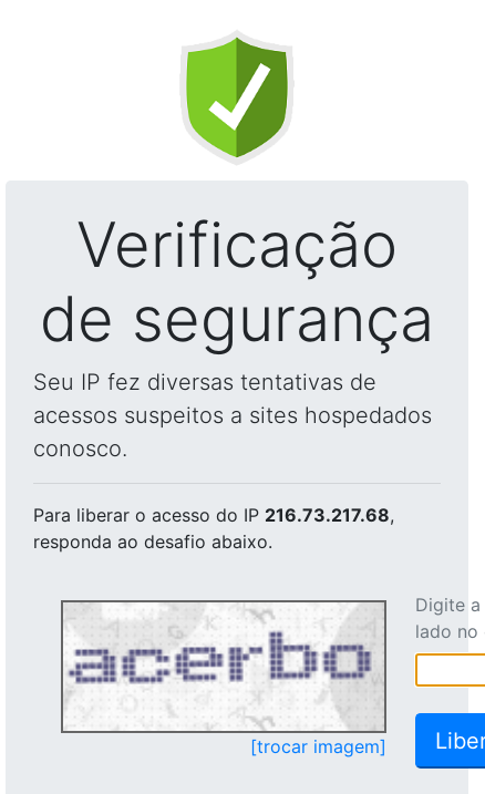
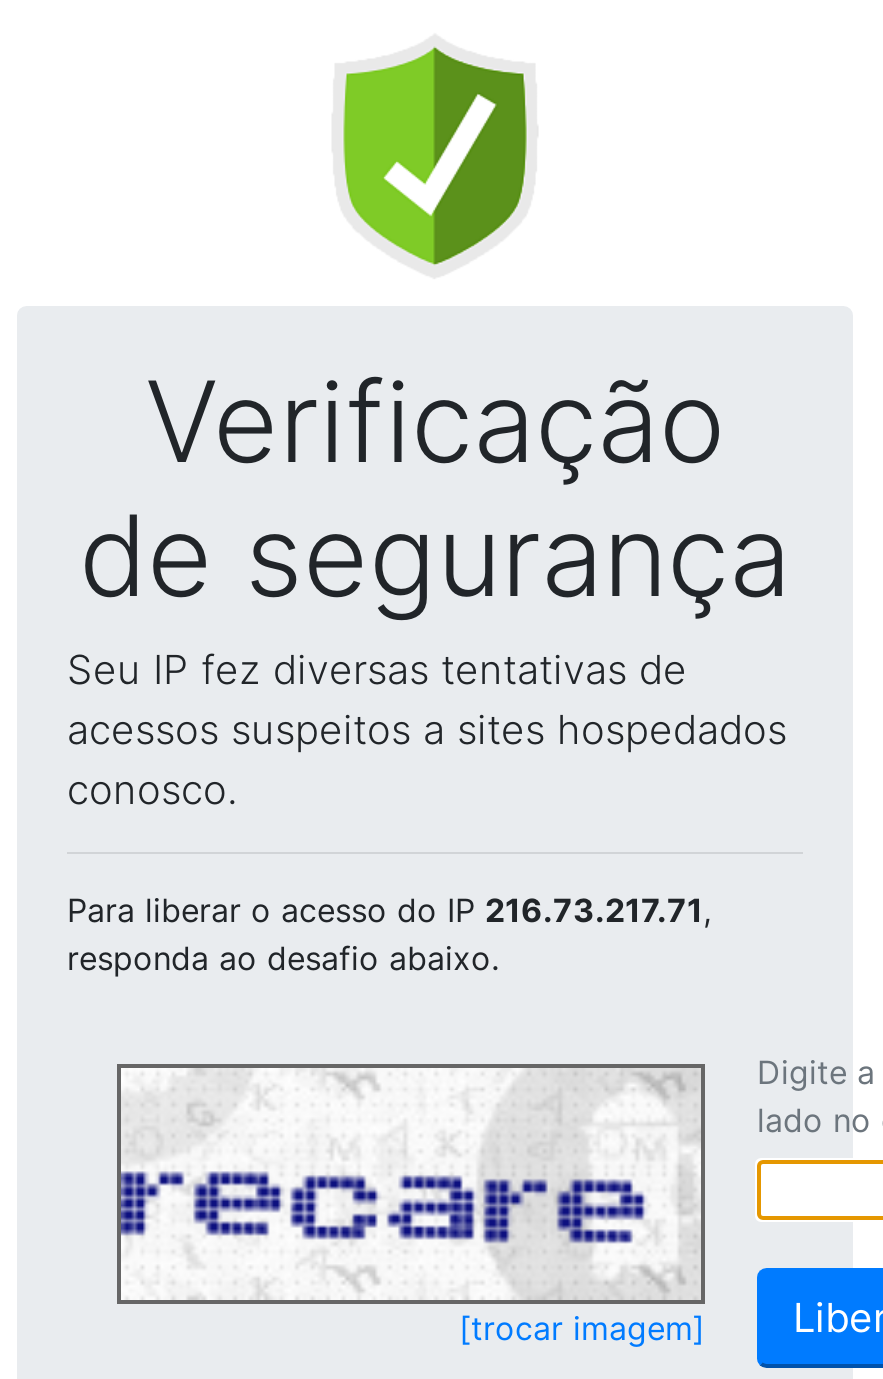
- Para liberar o acesso do IP 216.73.217.68,
+ Para liberar o acesso do IP 216.73.217.71,

- [image]
+ [image]
